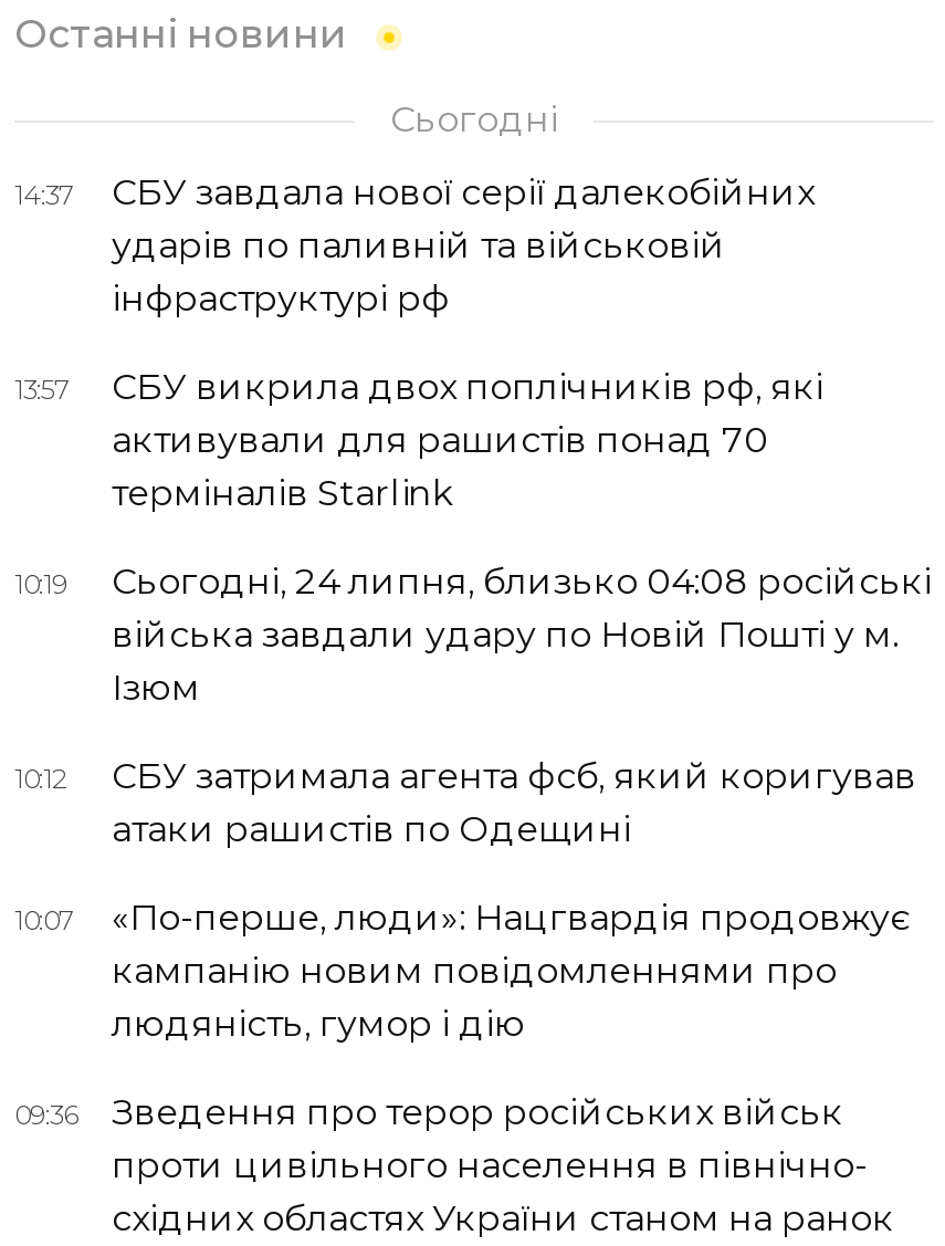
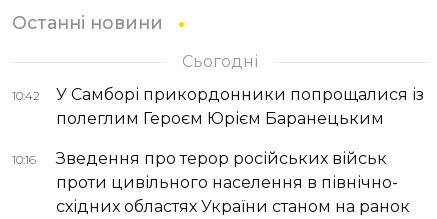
- 14:37
- СБУ завдала нової серії далекобійних
- ударів по паливній та військовій
- інфраструктурі рф
- 13:57
- СБУ викрила двох поплічників рф, які
- активували для рашистів понад 70
- терміналів Starlink
- 10:19
- Сьогодні, 24 липня, близько 04:08 російські
- війська завдали удару по Новій Пошті у м.
- Ізюм
- 10:12
- СБУ затримала агента фсб, який коригував
- атаки рашистів по Одещині
- 10:07
- «По-перше, люди»: Нацгвардія продовжує
- кампанію новим повідомленнями про
- людяність, гумор і дію
- 09:36
+ 10:42
+ У Самборі прикордонники попрощалися із
+ полеглим Героєм Юрієм Баранецьким
+ 10:16
